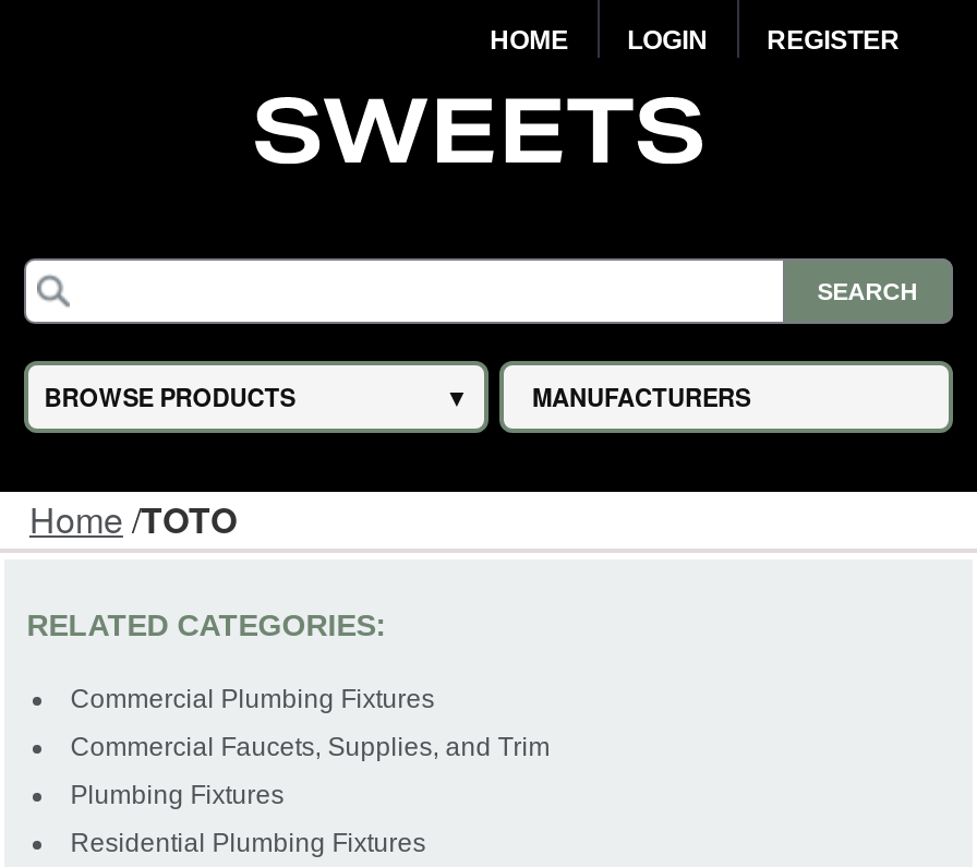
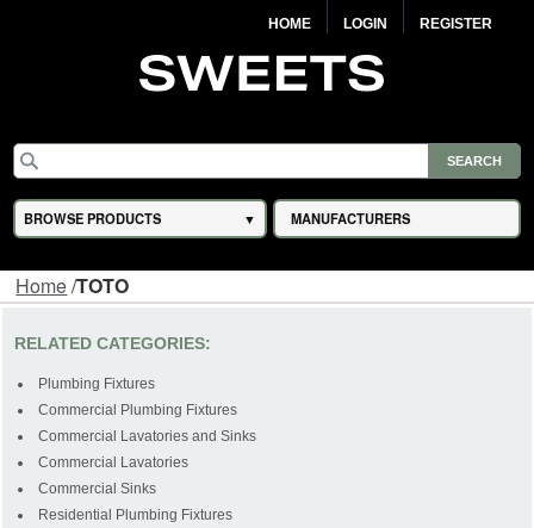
moved down: Commercial Plumbing Fixtures

- Commercial Faucets, Supplies, and Trim

moved up: Plumbing Fixtures

+ Commercial Lavatories and Sinks
+ Commercial Lavatories
+ Commercial Sinks
